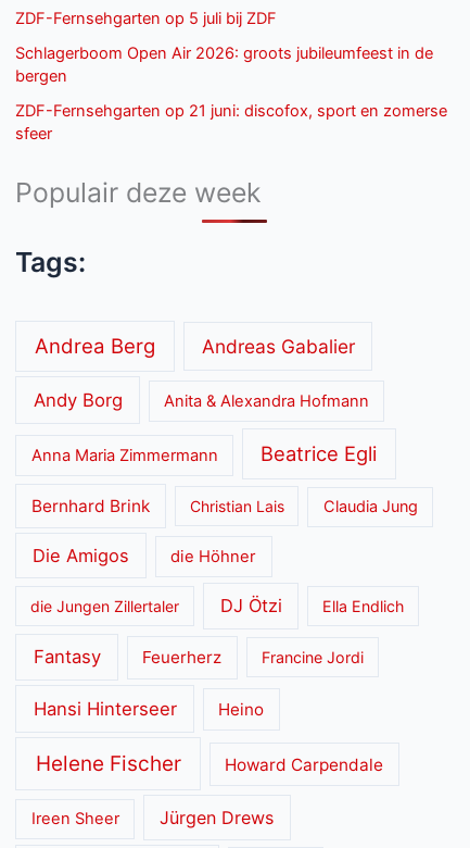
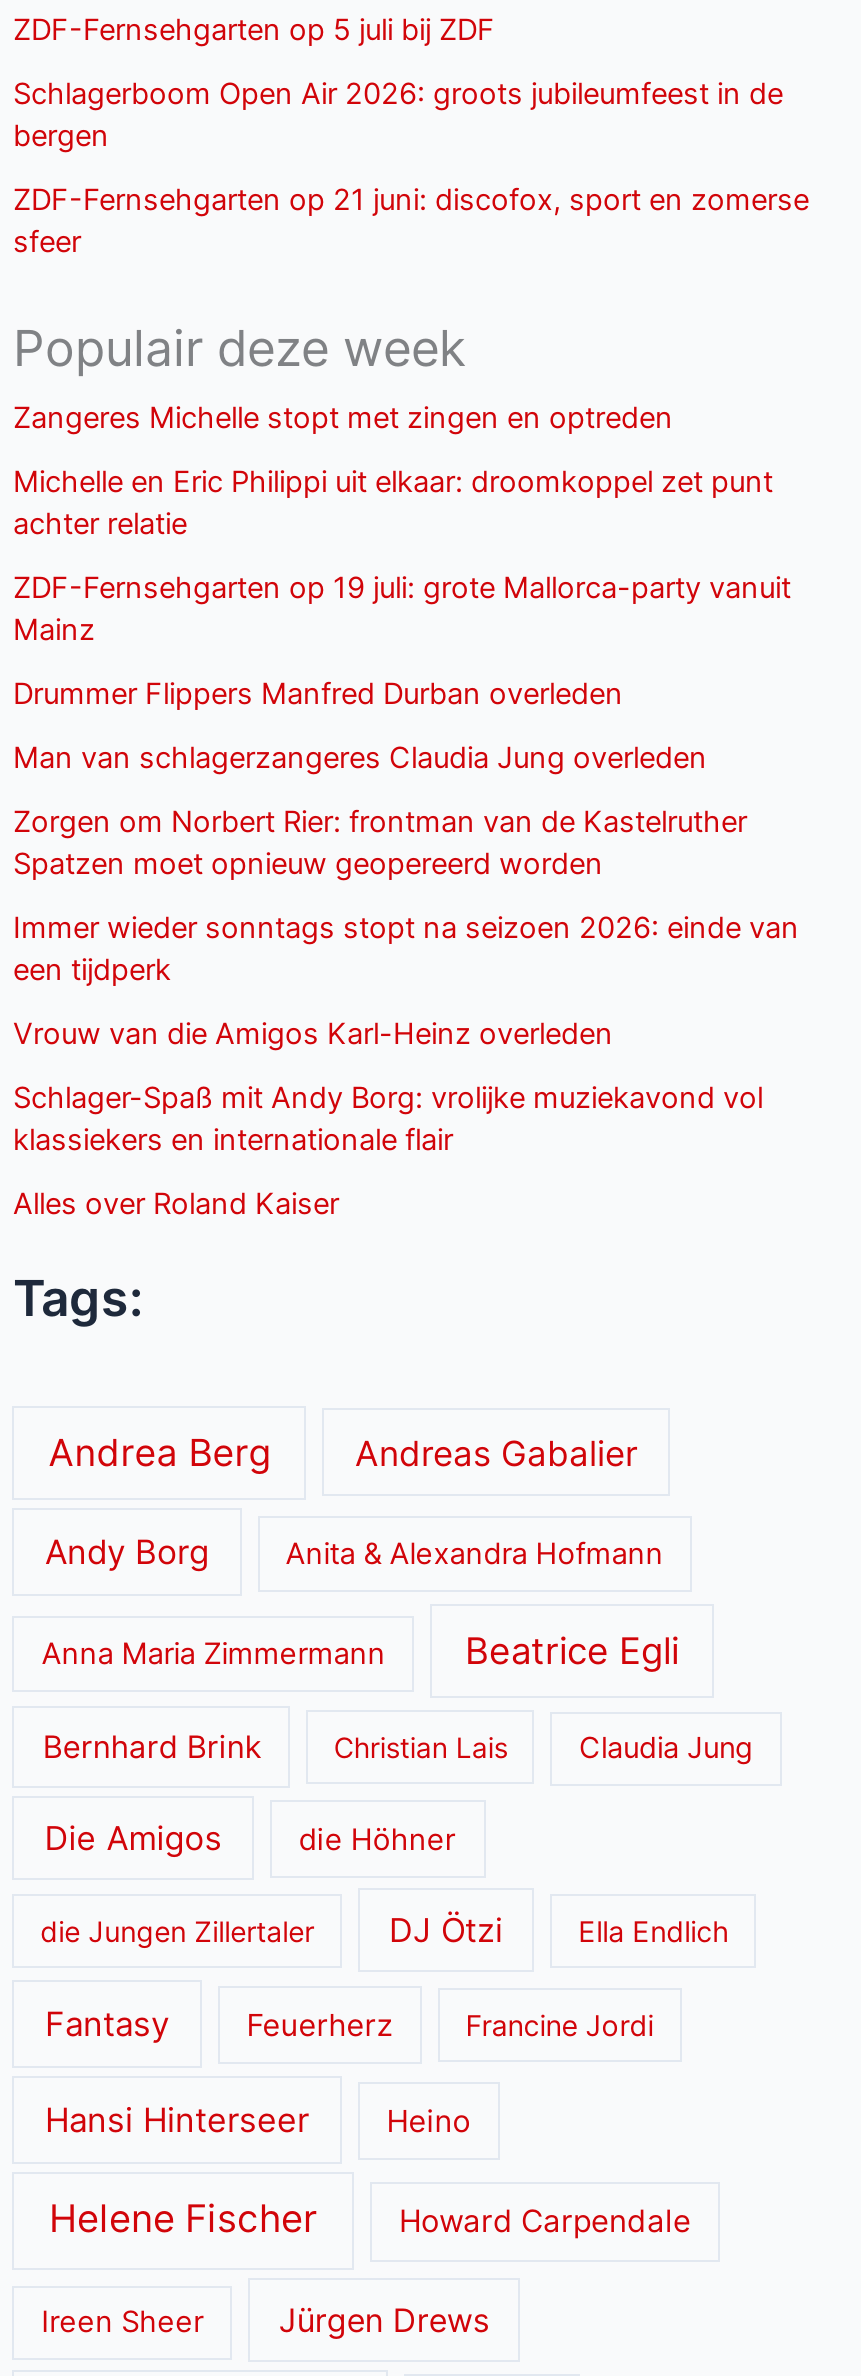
+ Zangeres Michelle stopt met zingen en optreden
+ Michelle en Eric Philippi uit elkaar: droomkoppel zet punt
+ achter relatie
+ ZDF-Fernsehgarten op 19 juli: grote Mallorca-party vanuit
+ Mainz
+ Drummer Flippers Manfred Durban overleden
+ Man van schlagerzangeres Claudia Jung overleden
+ Zorgen om Norbert Rier: frontman van de Kastelruther
+ Spatzen moet opnieuw geopereerd worden
+ Immer wieder sonntags stopt na seizoen 2026: einde van
+ een tijdperk
+ Vrouw van die Amigos Karl-Heinz overleden
+ Schlager-Spaß mit Andy Borg: vrolijke muziekavond vol
+ klassiekers en internationale flair
+ Alles over Roland Kaiser
